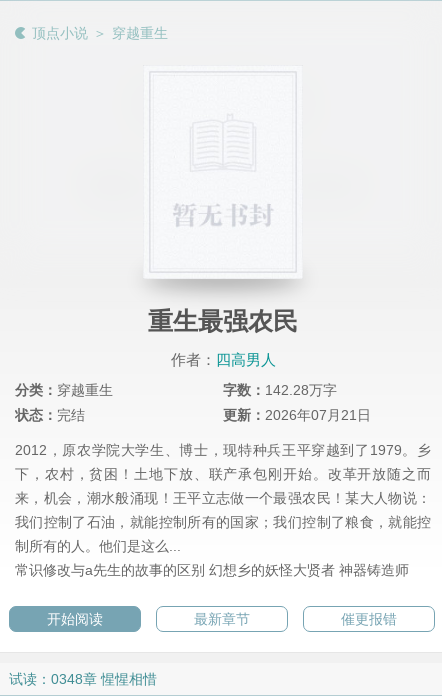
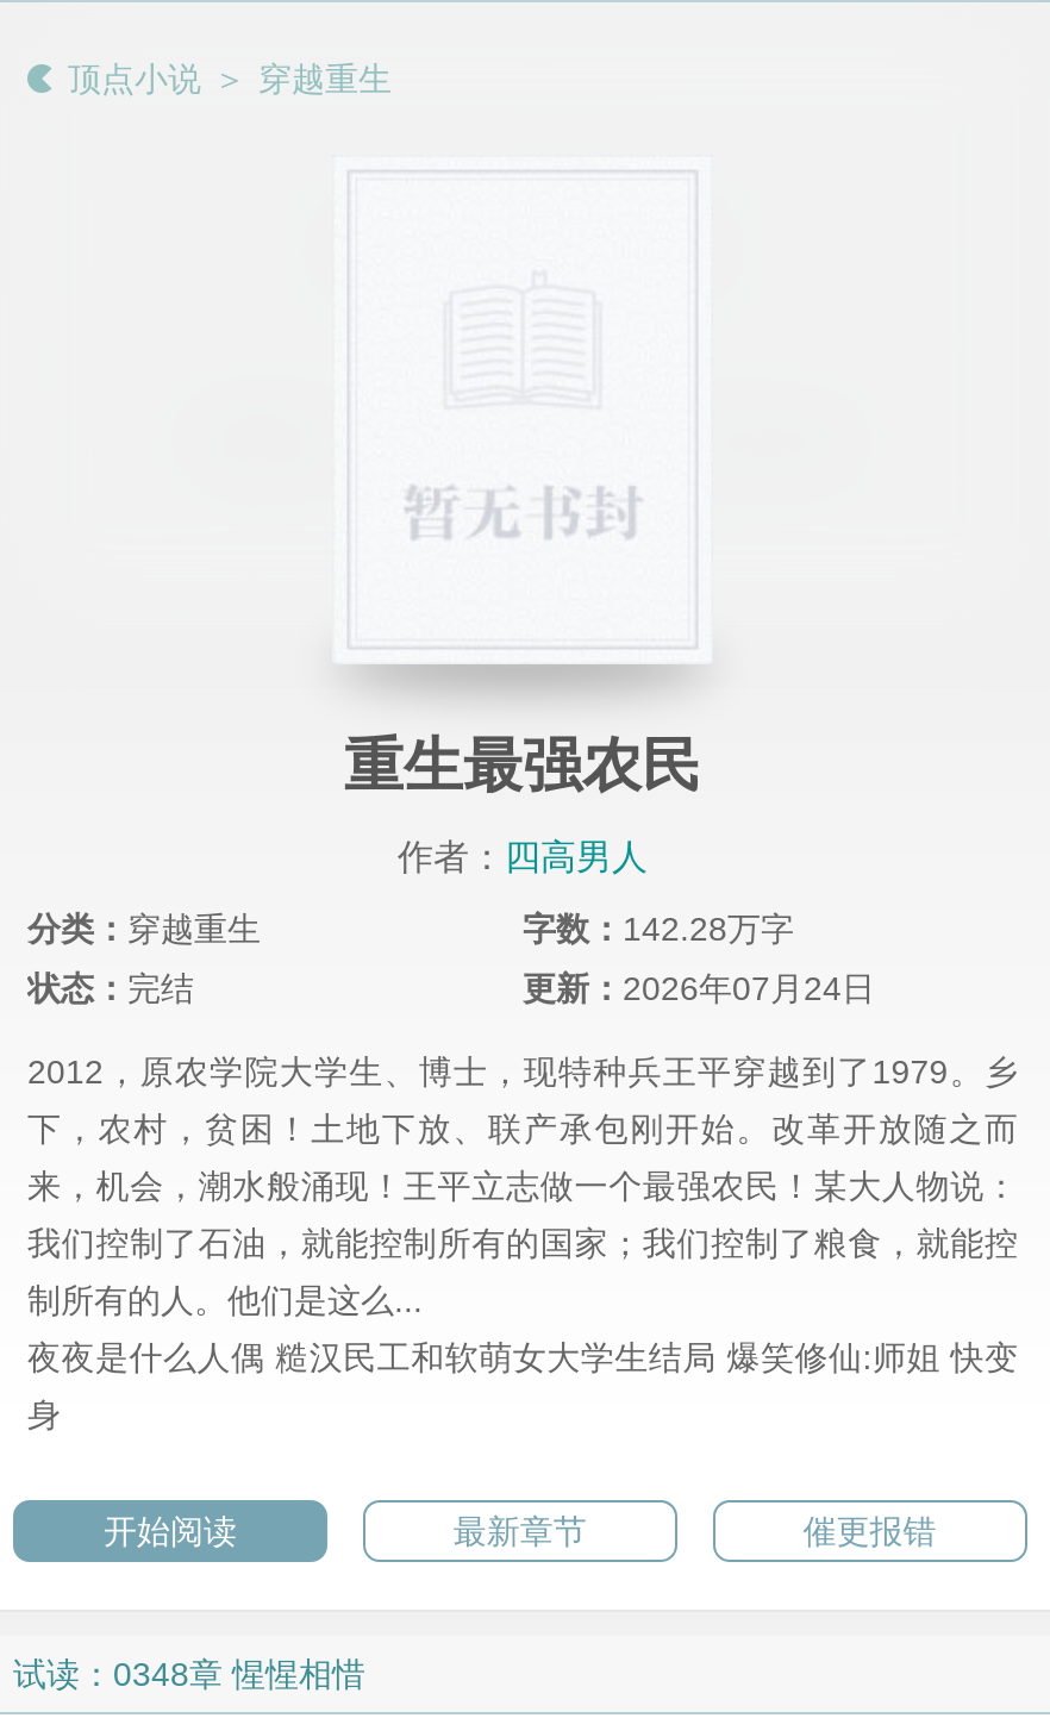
- 更新：2026年07月21日
+ 更新：2026年07月24日

- 常识修改与a先生的故事的区别 幻想乡的妖怪大贤者 神器铸造师
+ 夜夜是什么人偶 糙汉民工和软萌女大学生结局 爆笑修仙:师姐 快变
+ 身
